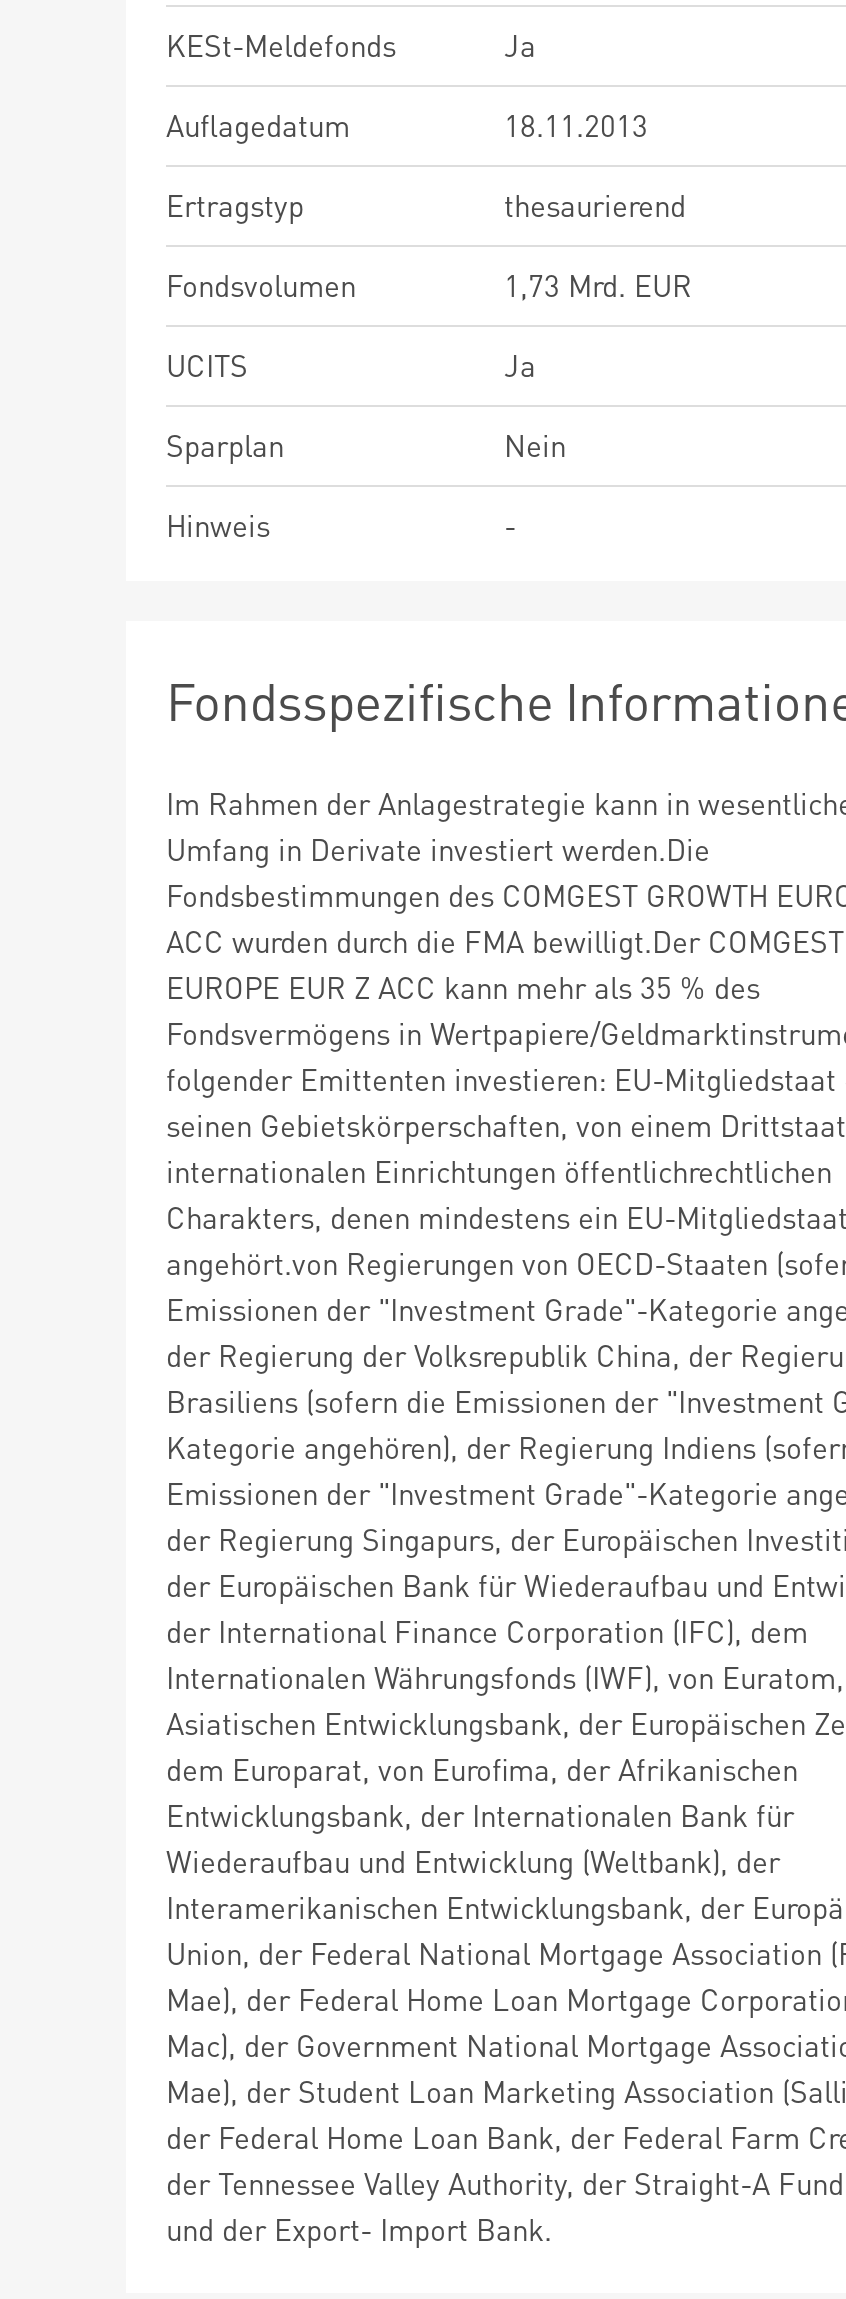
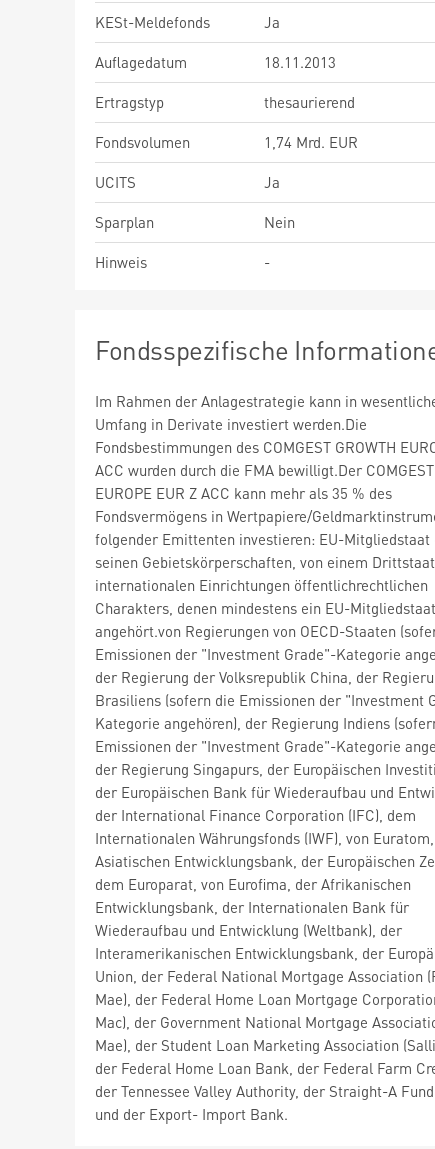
- 1,73 Mrd. EUR
+ 1,74 Mrd. EUR
